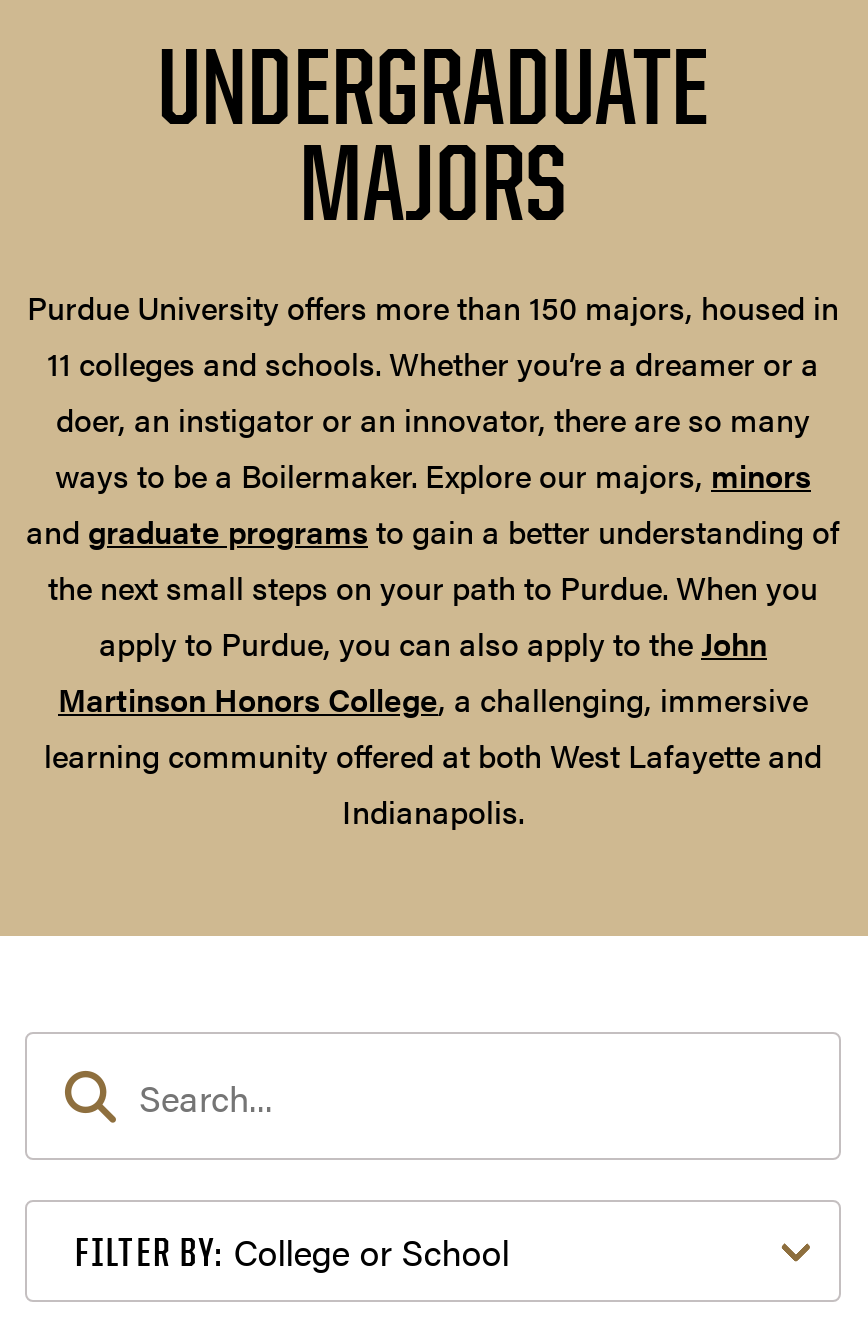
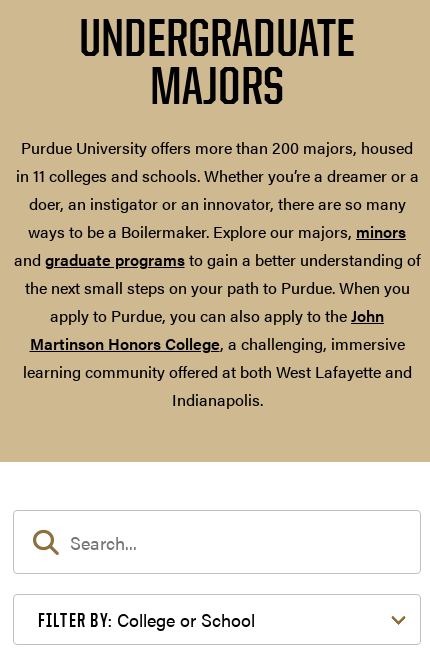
- Purdue University offers more than 150 majors, housed in
- 11 colleges and schools. Whether you’re a dreamer or a
+ Purdue University offers more than 200 majors, housed
+ in 11 colleges and schools. Whether you’re a dreamer or a
